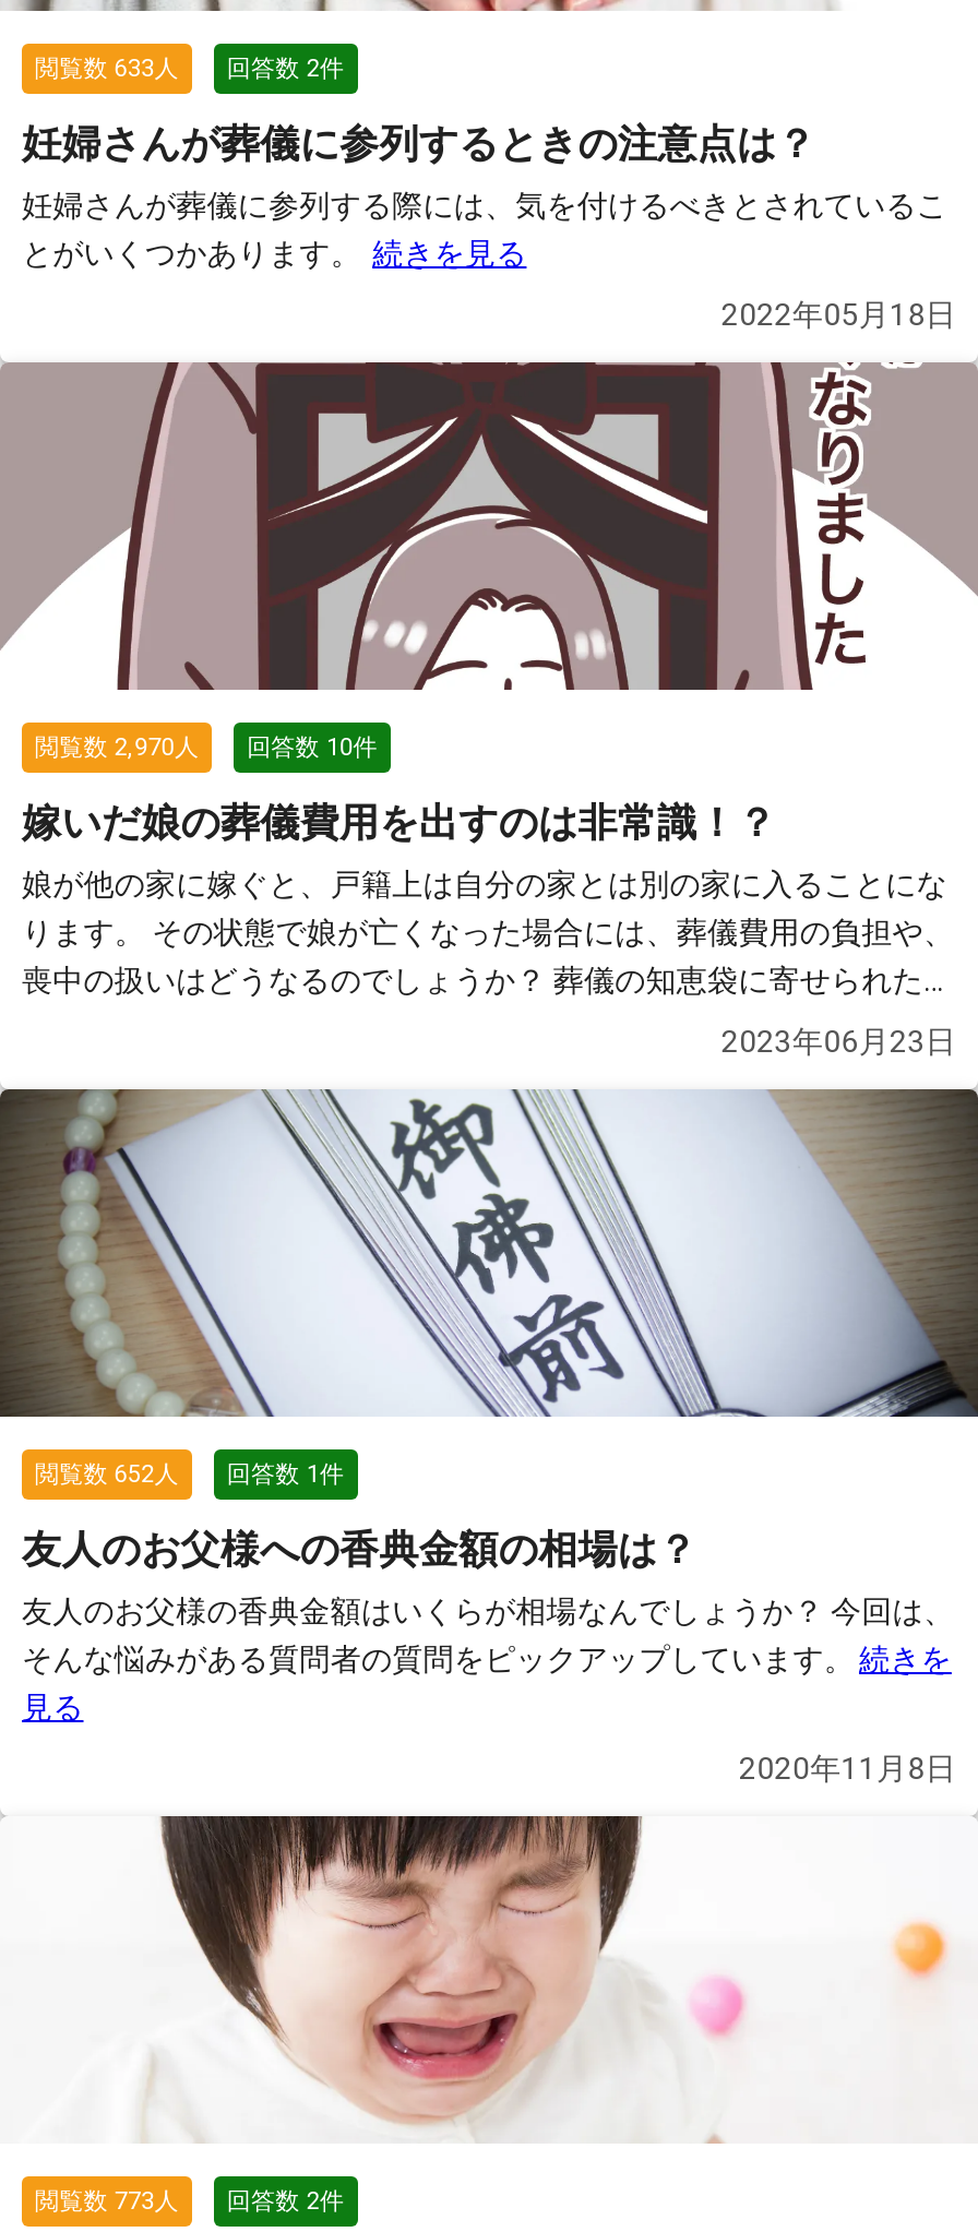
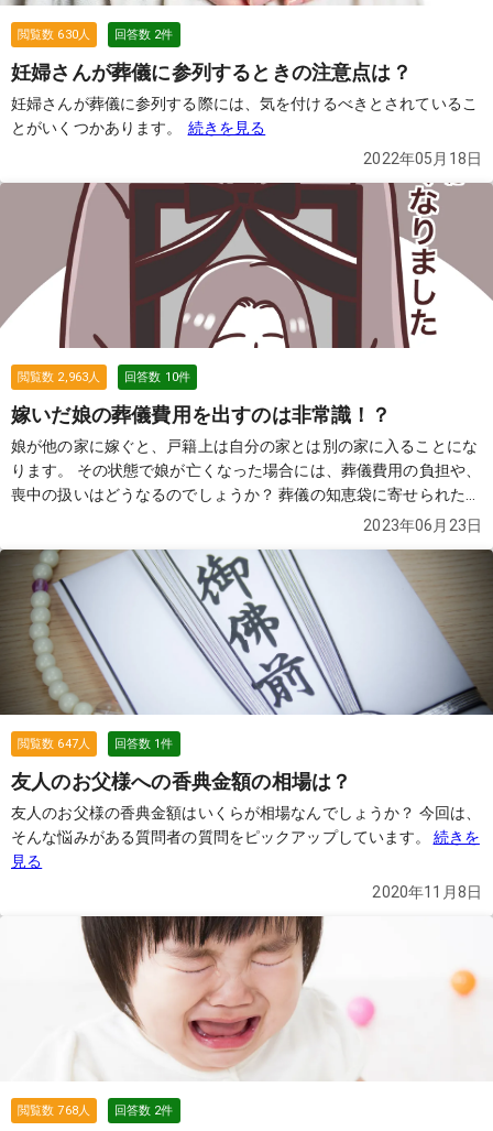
- 閲覧数633人 回答数2件
+ 閲覧数630人 回答数2件

- 閲覧数2,970人 回答数10件
+ 閲覧数2,963人 回答数10件

- 閲覧数652人 回答数1件
+ 閲覧数647人 回答数1件

- 閲覧数773人 回答数2件
+ 閲覧数768人 回答数2件
